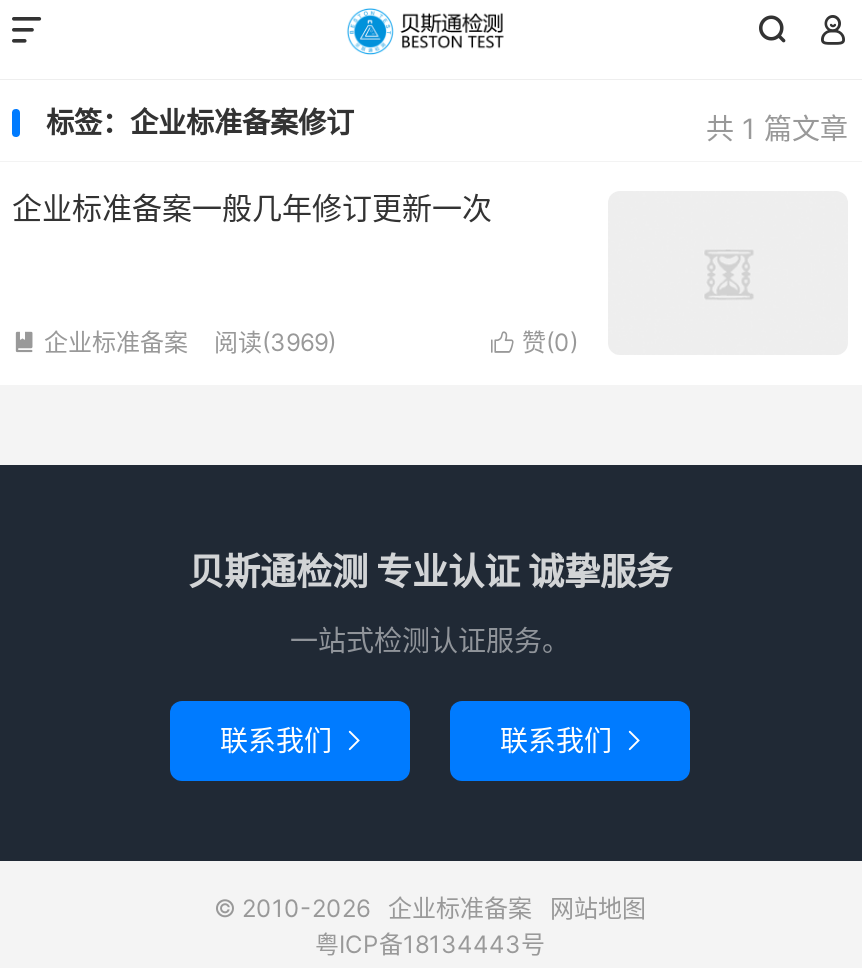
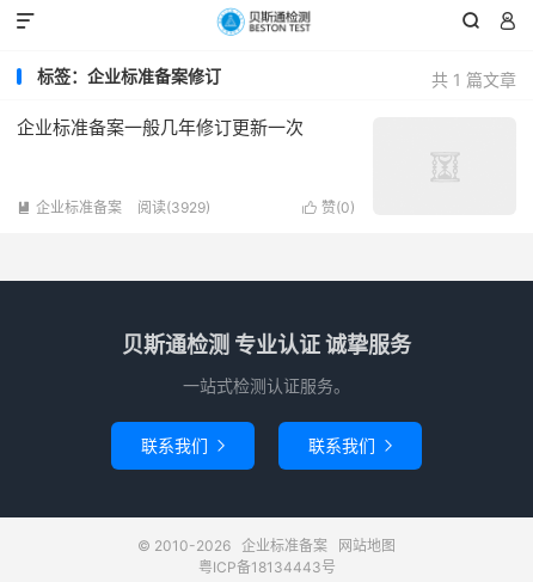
- 阅读(3969)
+ 阅读(3929)
